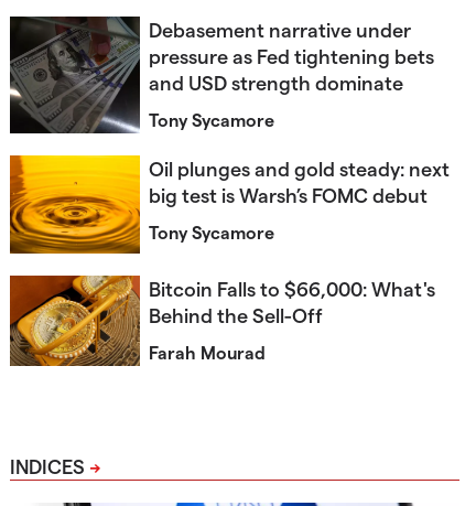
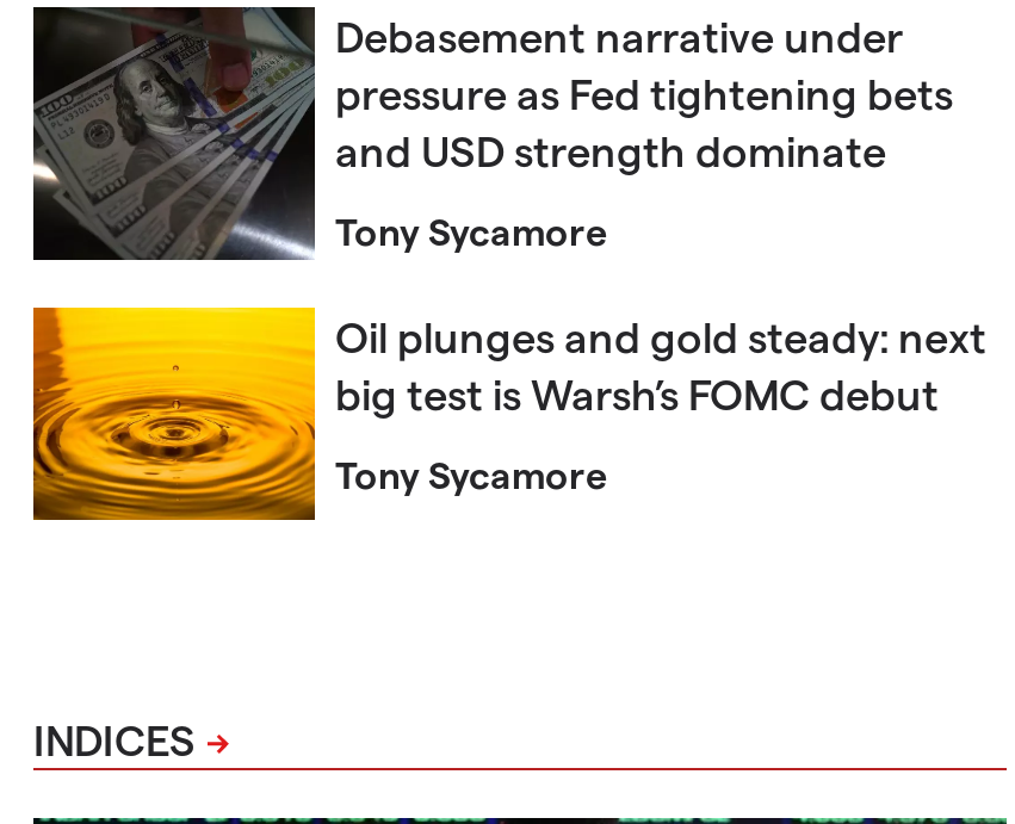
- [image]
- Bitcoin Falls to $66,000: What's
- Behind the Sell-Off
- Farah Mourad
